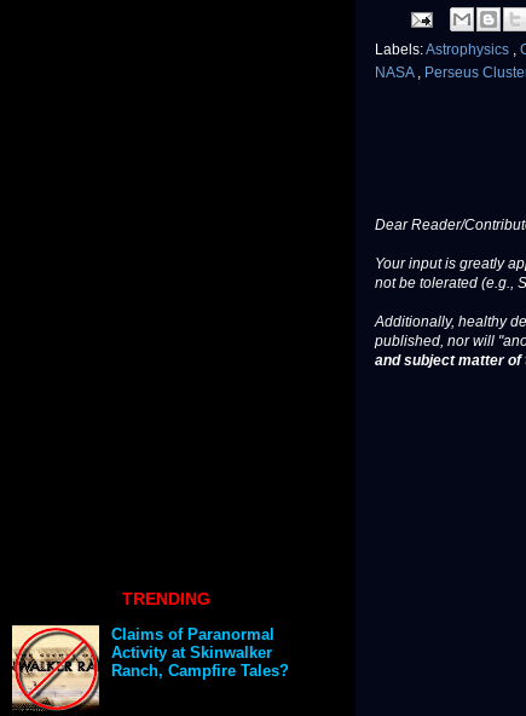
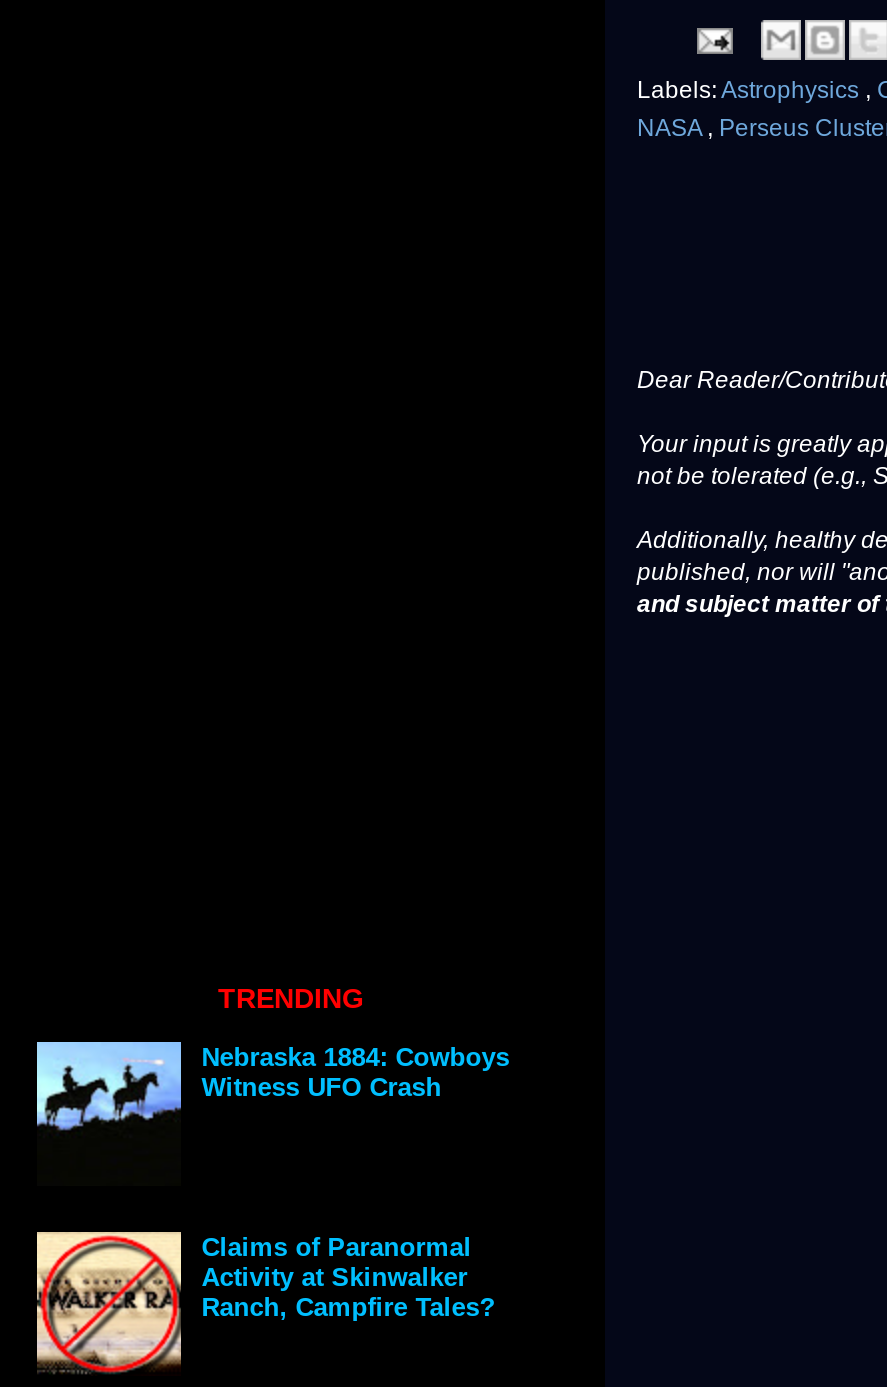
+ [image]
+ Nebraska 1884: Cowboys
+ Witness UFO Crash
